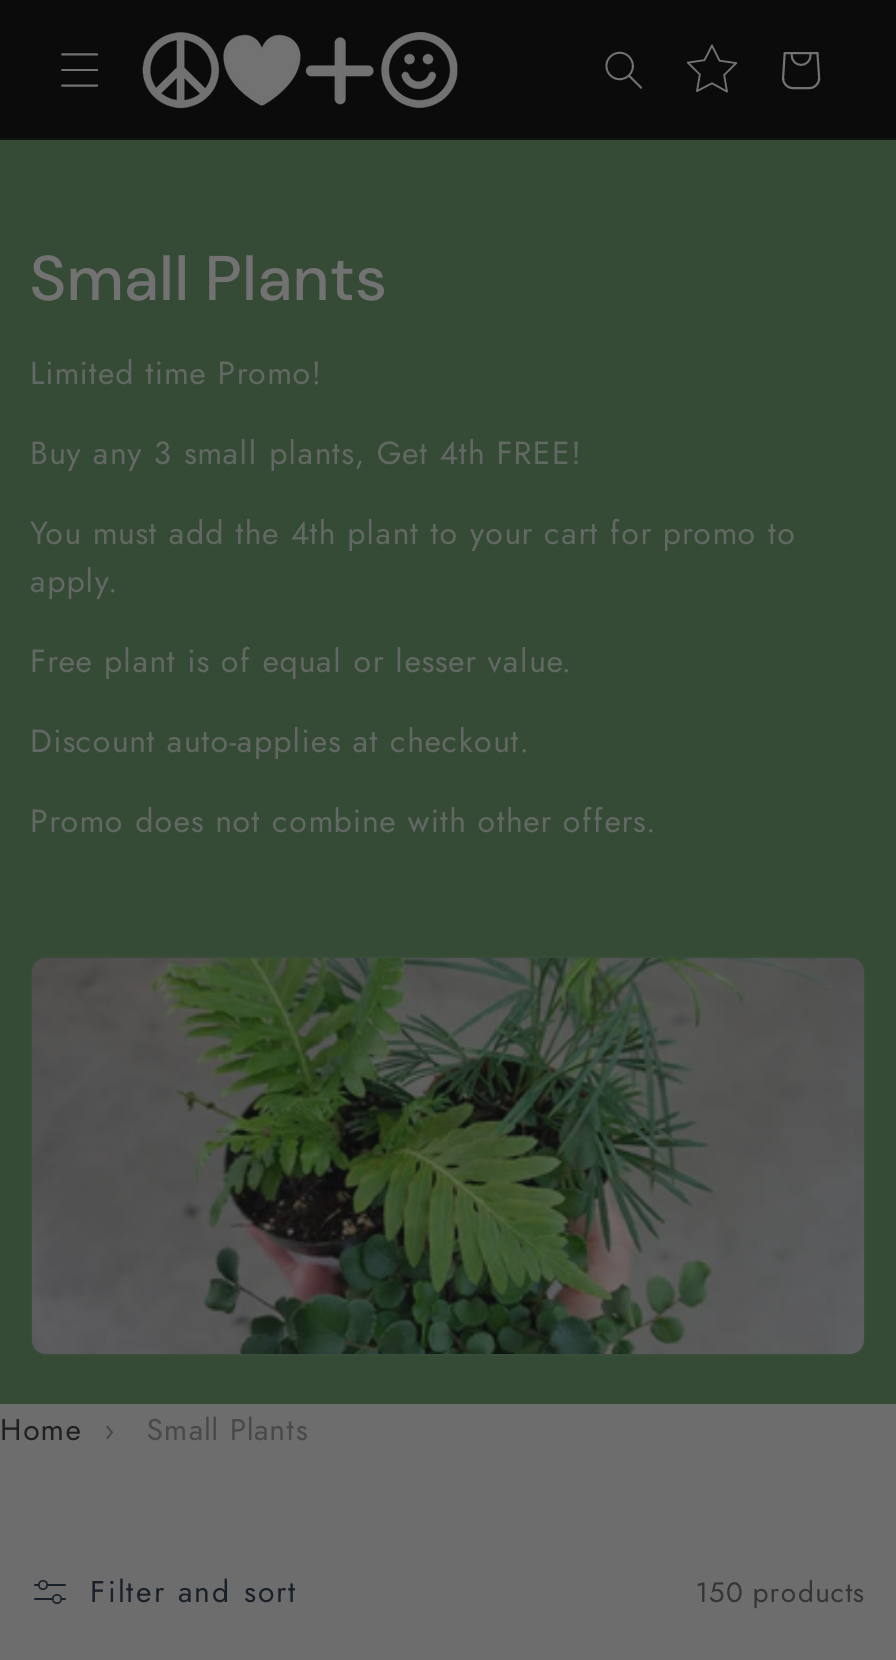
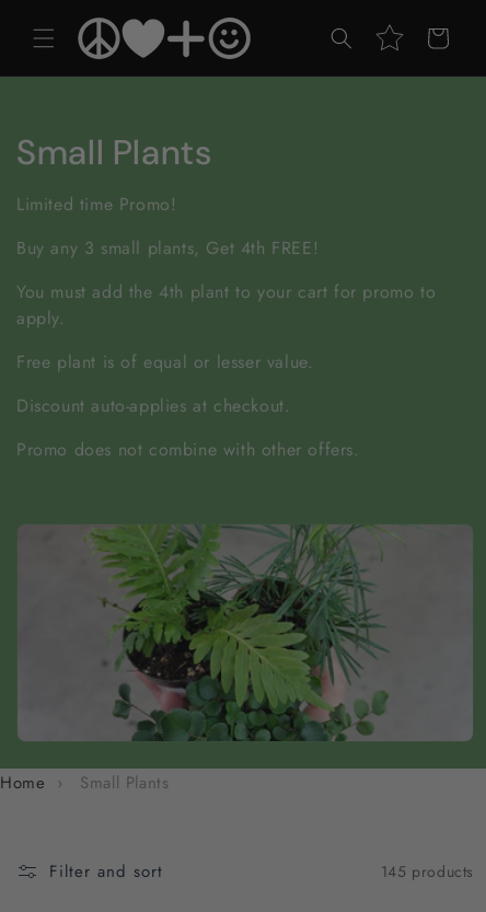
- 150 products
+ 145 products
